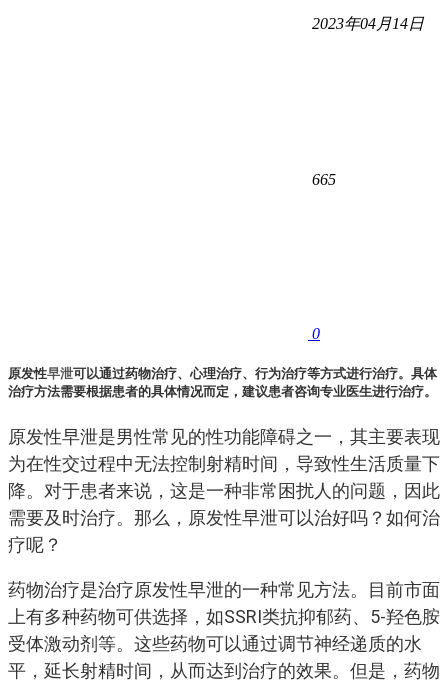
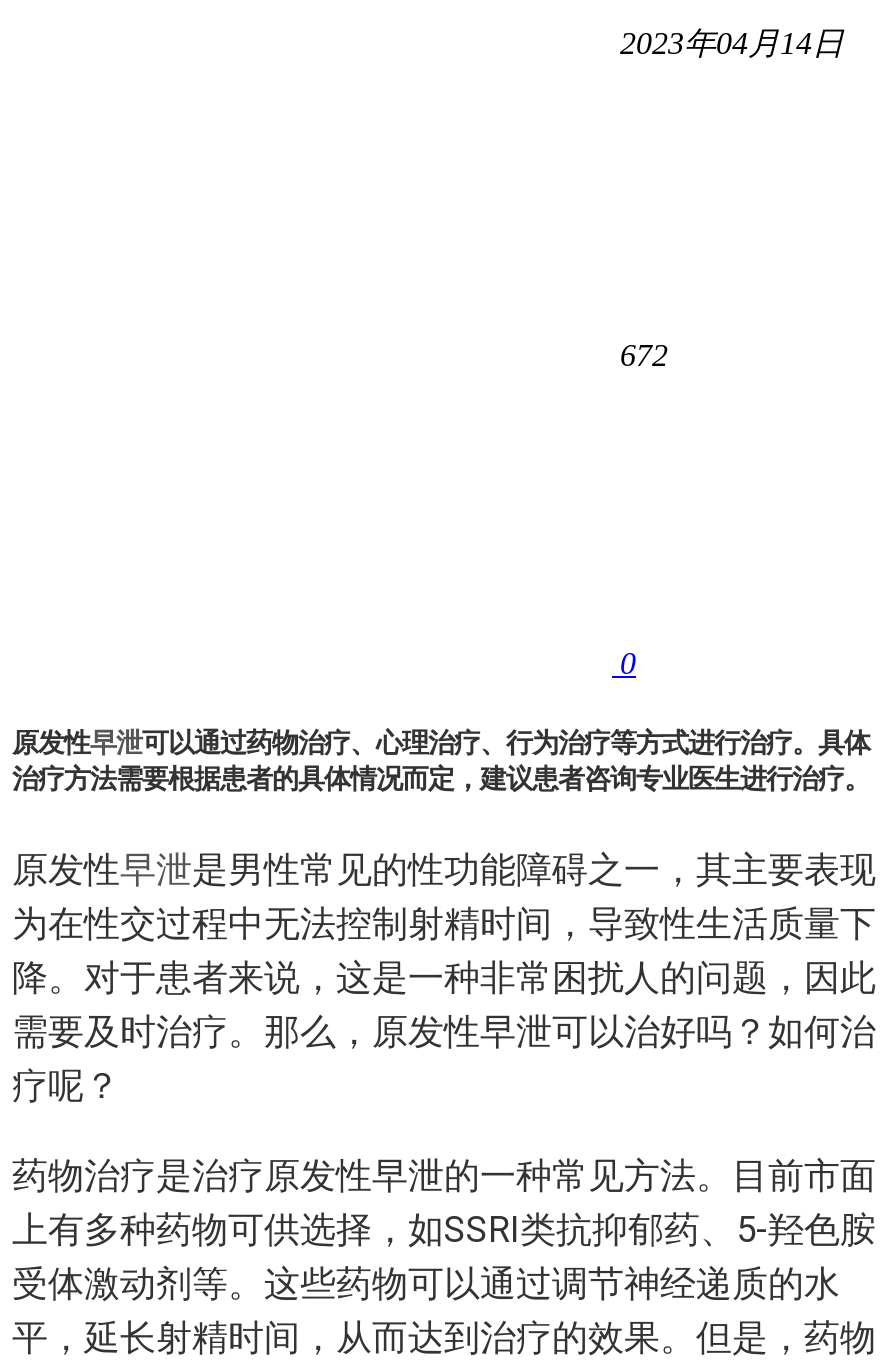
- 665
+ 672
